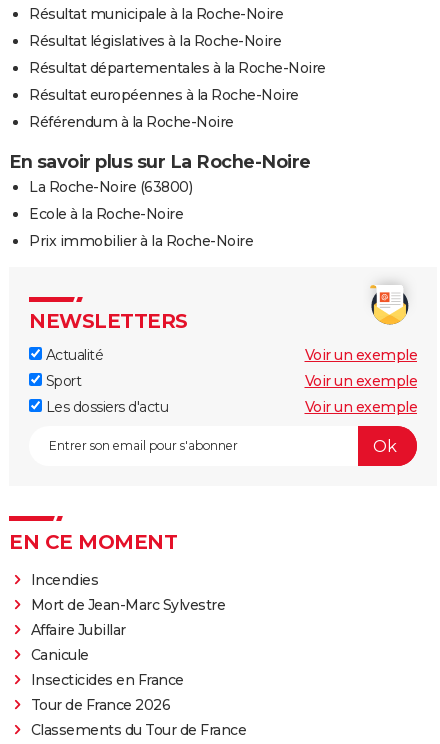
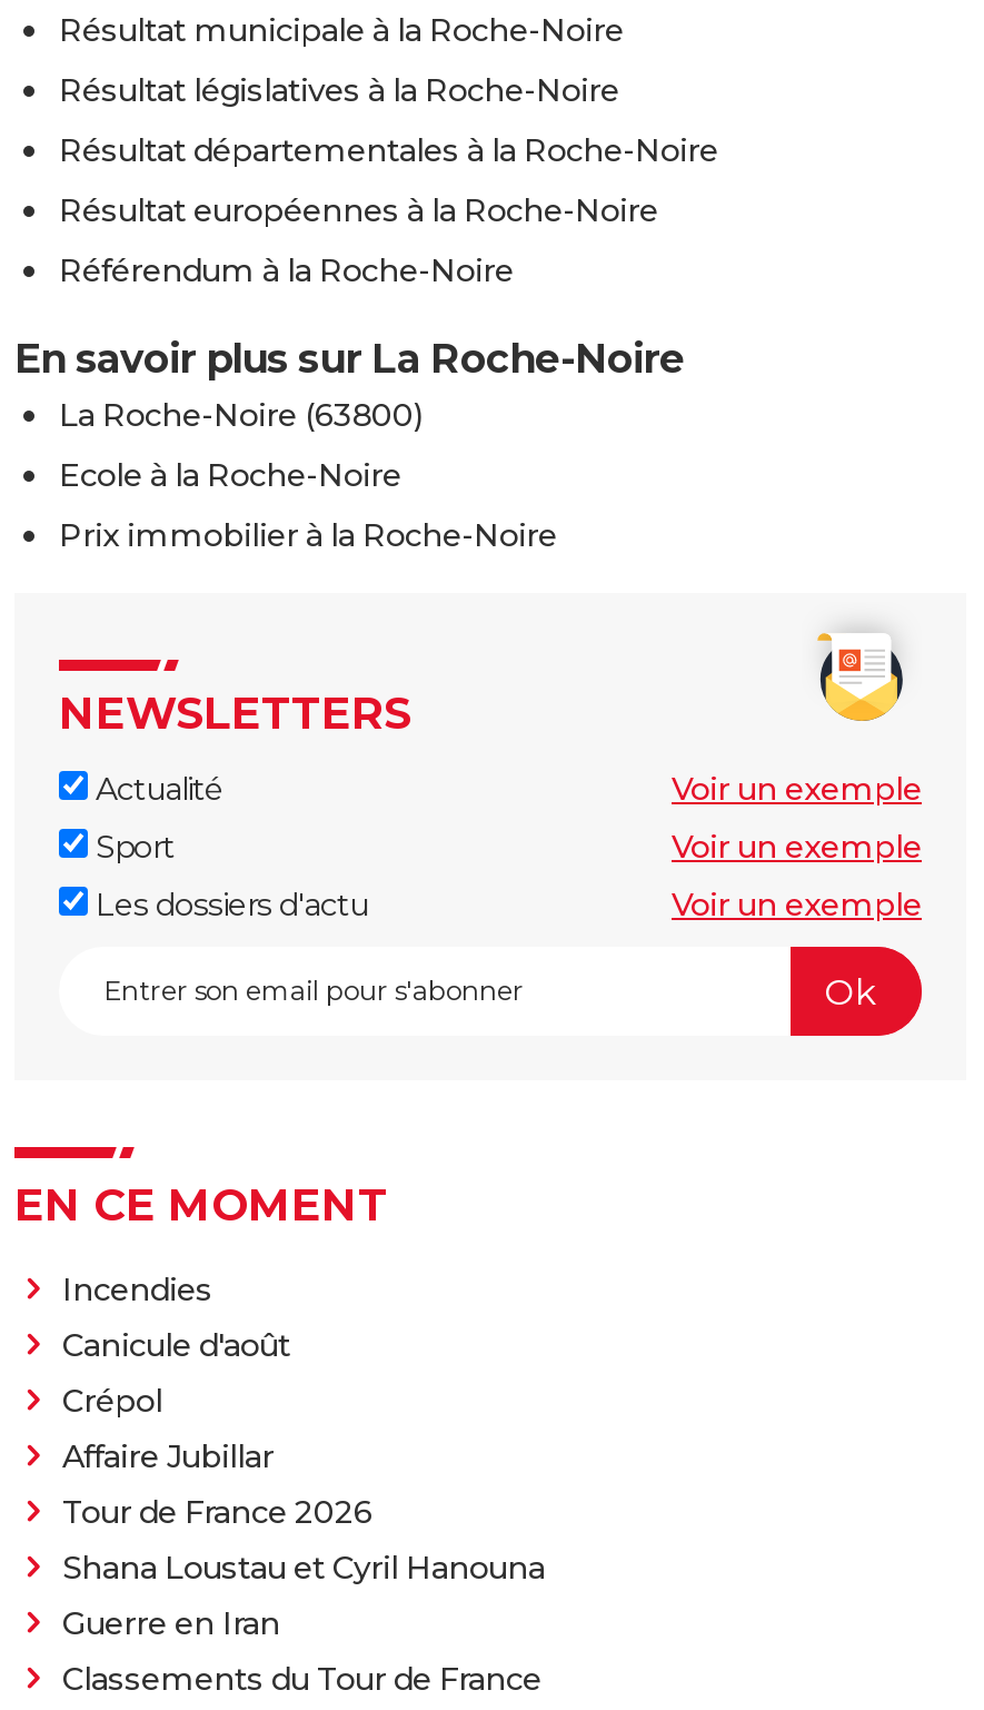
- Mort de Jean-Marc Sylvestre
+ Canicule d'août
+ Crépol

- Canicule
- Insecticides en France

moved up: Tour de France 2026

+ Shana Loustau et Cyril Hanouna
+ Guerre en Iran
